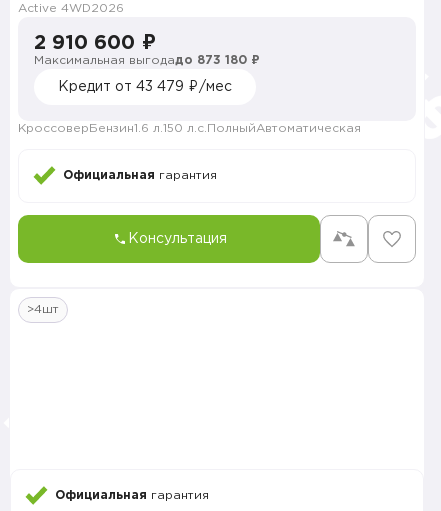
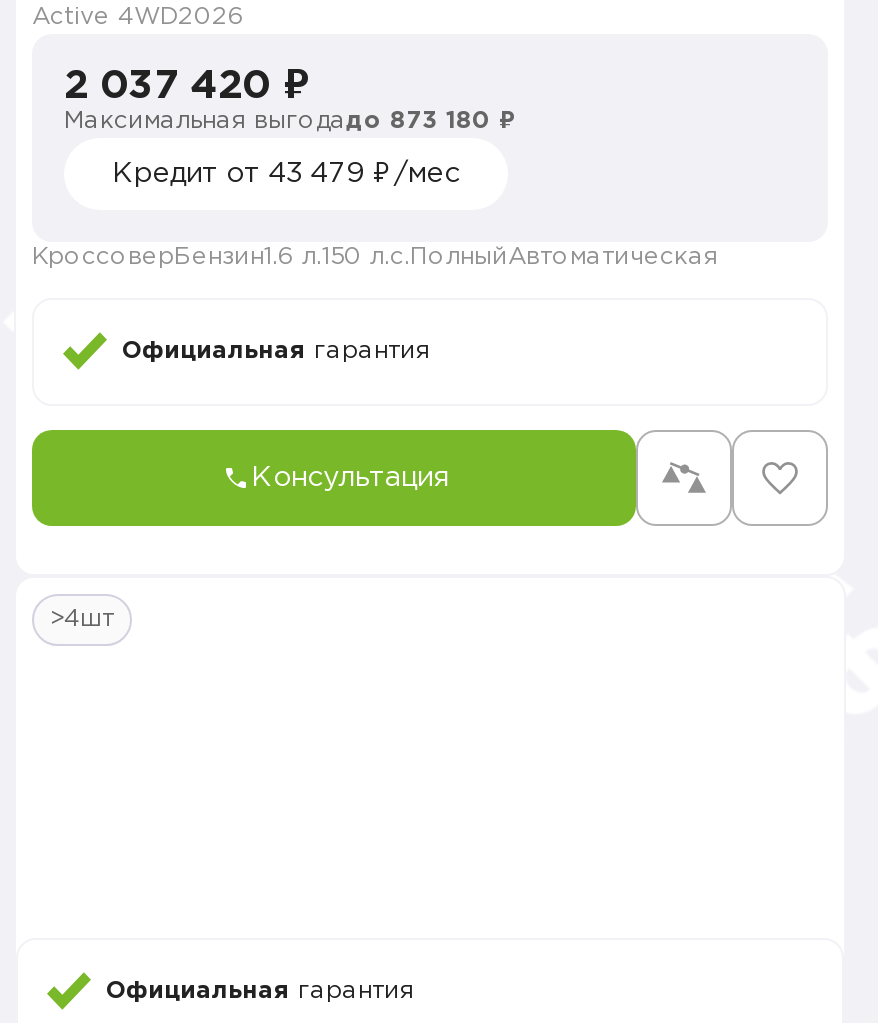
- 2 910 600 ₽
+ 2 037 420 ₽
